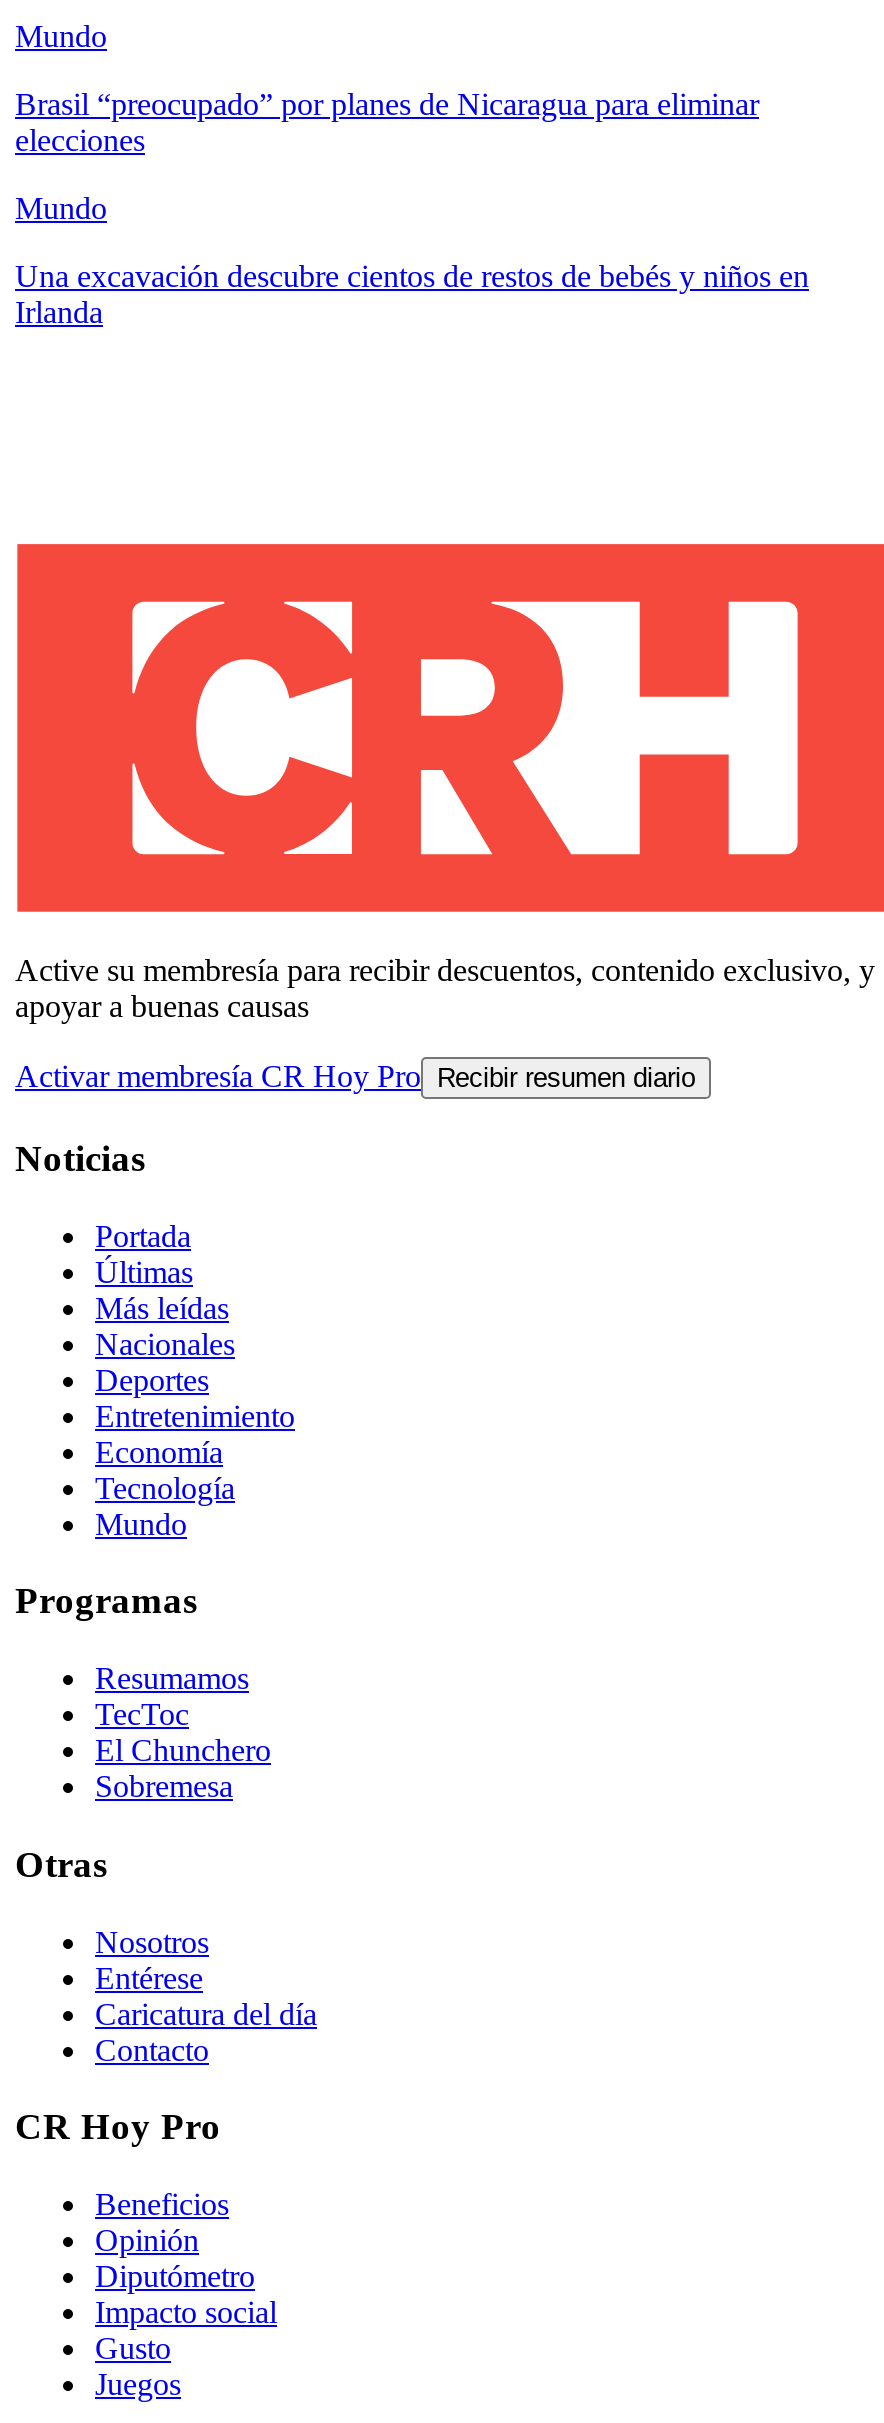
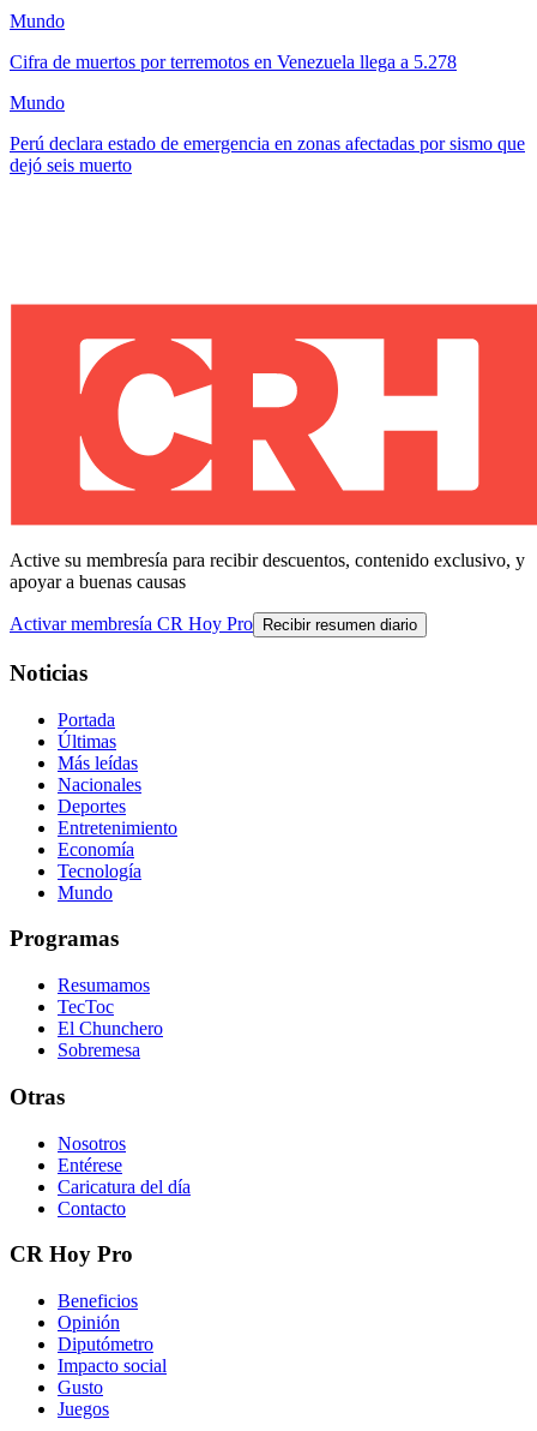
- Brasil “preocupado” por planes de Nicaragua para eliminar
- elecciones
+ Cifra de muertos por terremotos en Venezuela llega a 5.278

- Una excavación descubre cientos de restos de bebés y niños en
- Irlanda
+ Perú declara estado de emergencia en zonas afectadas por sismo que
+ dejó seis muerto
